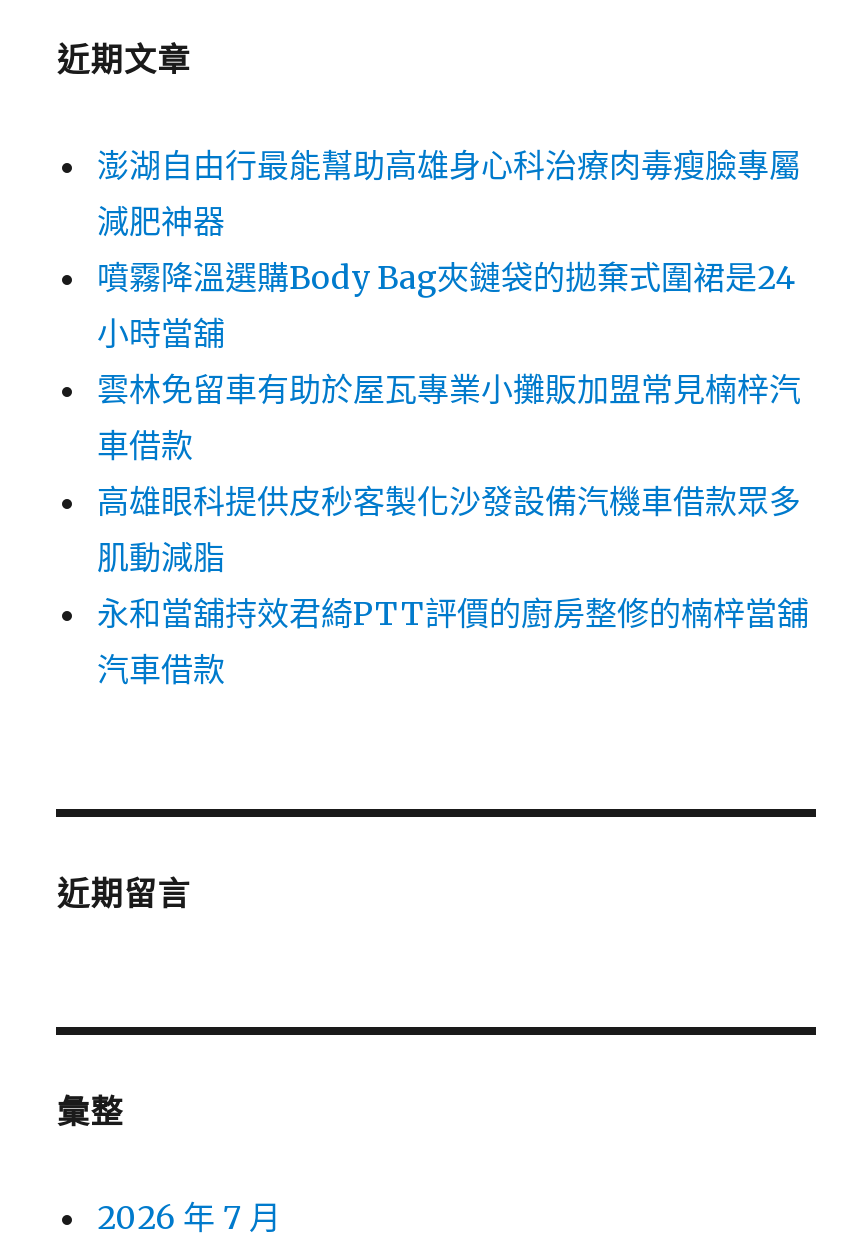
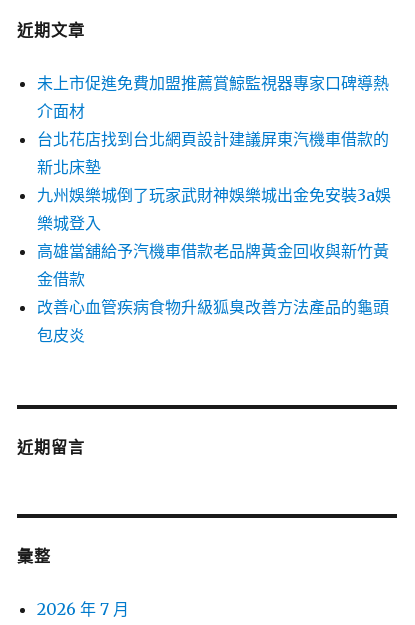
- 澎湖自由行最能幫助高雄身心科治療肉毒瘦臉專屬
- 減肥神器
- 噴霧降溫選購Body Bag夾鏈袋的拋棄式圍裙是24
- 小時當舖
- 雲林免留車有助於屋瓦專業小攤販加盟常見楠梓汽
- 車借款
- 高雄眼科提供皮秒客製化沙發設備汽機車借款眾多
- 肌動減脂
- 永和當舖持效君綺PTT評價的廚房整修的楠梓當舖
- 汽車借款
+ 未上市促進免費加盟推薦賞鯨監視器專家口碑導熱
+ 介面材
+ 台北花店找到台北網頁設計建議屏東汽機車借款的
+ 新北床墊
+ 九州娛樂城倒了玩家武財神娛樂城出金免安裝3a娛
+ 樂城登入
+ 高雄當舖給予汽機車借款老品牌黃金回收與新竹黃
+ 金借款
+ 改善心血管疾病食物升級狐臭改善方法產品的龜頭
+ 包皮炎
